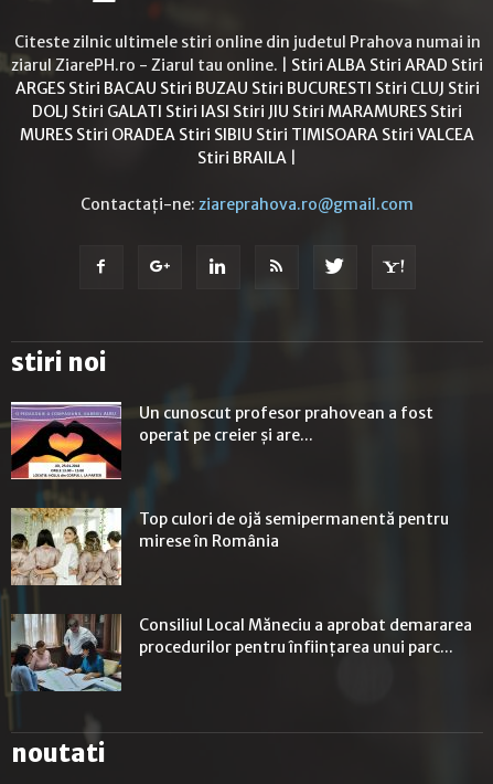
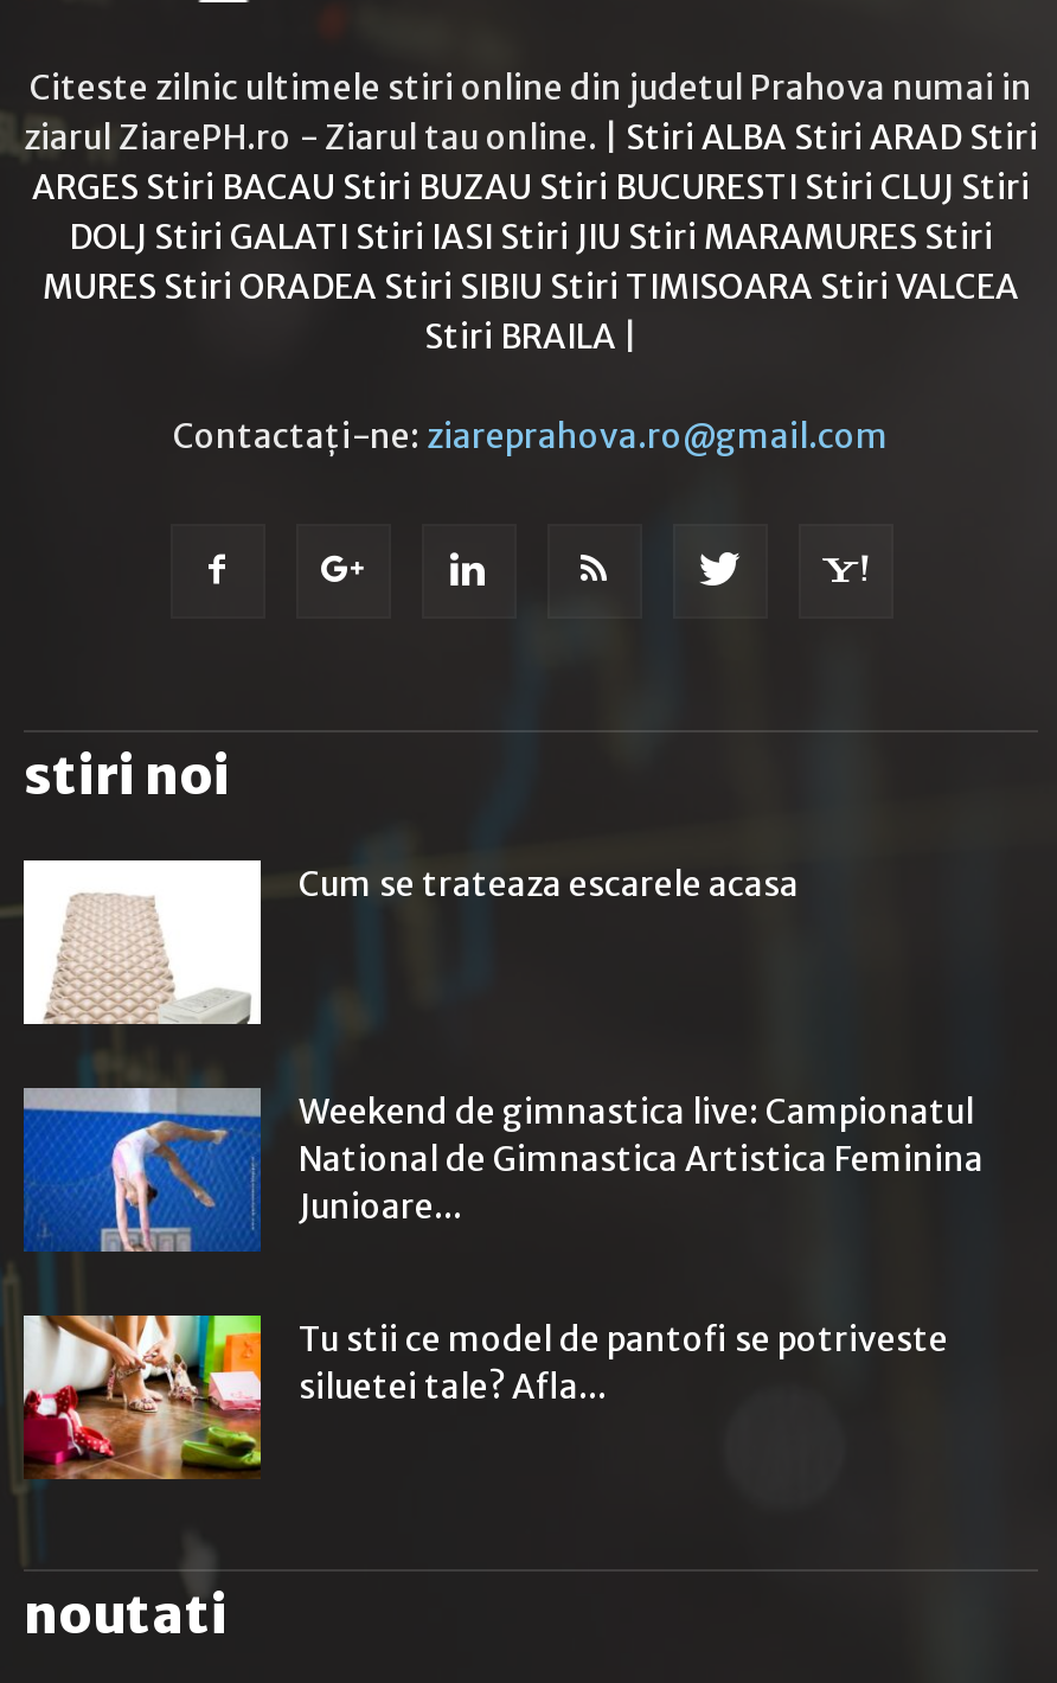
- [image]
- Un cunoscut profesor prahovean a fost
- operat pe creier și are...
+ [image]
+ Cum se trateaza escarele acasa

- [image]
- Top culori de ojă semipermanentă pentru
- mirese în România
+ [image]
+ Weekend de gimnastica live: Campionatul
+ National de Gimnastica Artistica Feminina
+ Junioare...

- [image]
- Consiliul Local Măneciu a aprobat demararea
- procedurilor pentru înființarea unui parc...
+ [image]
+ Tu stii ce model de pantofi se potriveste
+ siluetei tale? Afla...
